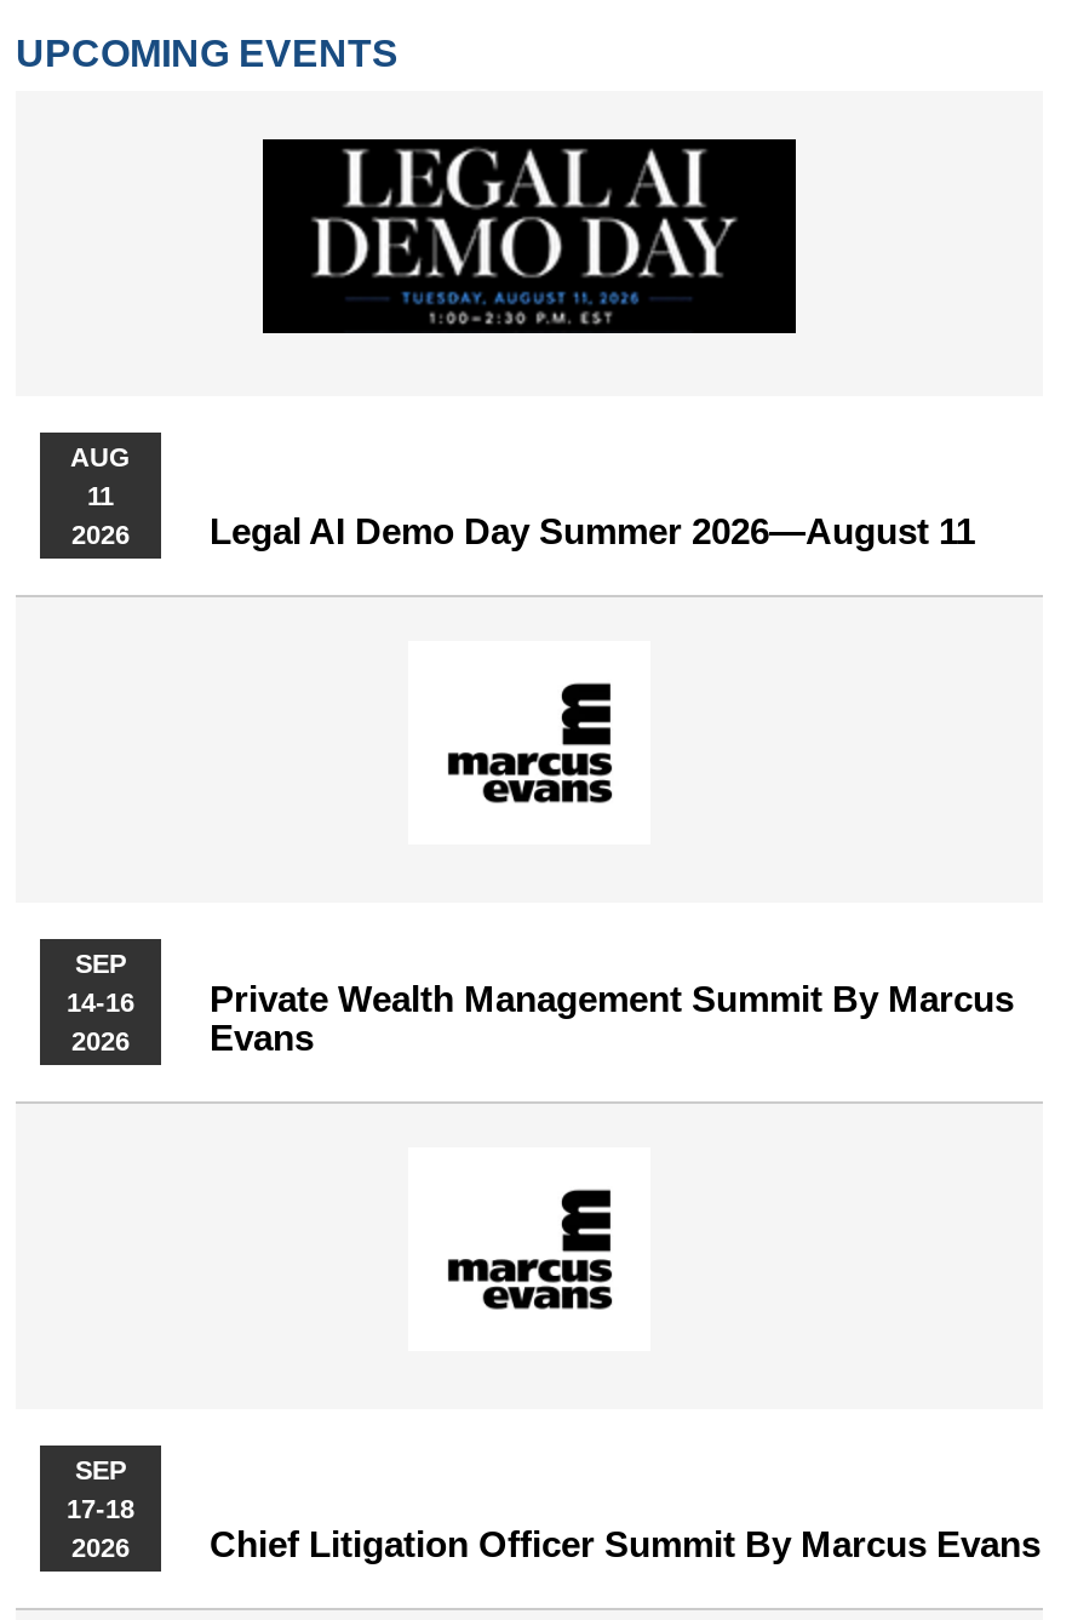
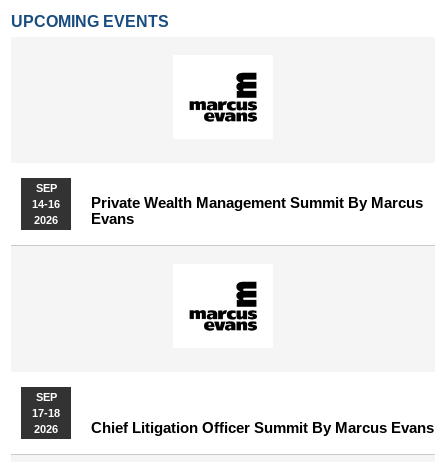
- [image]

- AUG
- 11
- 2026
- Legal AI Demo Day Summer 2026—August 11
